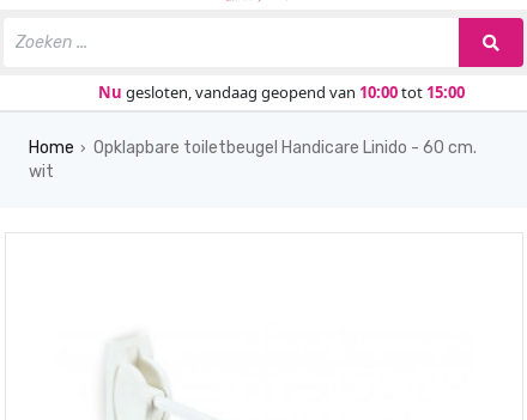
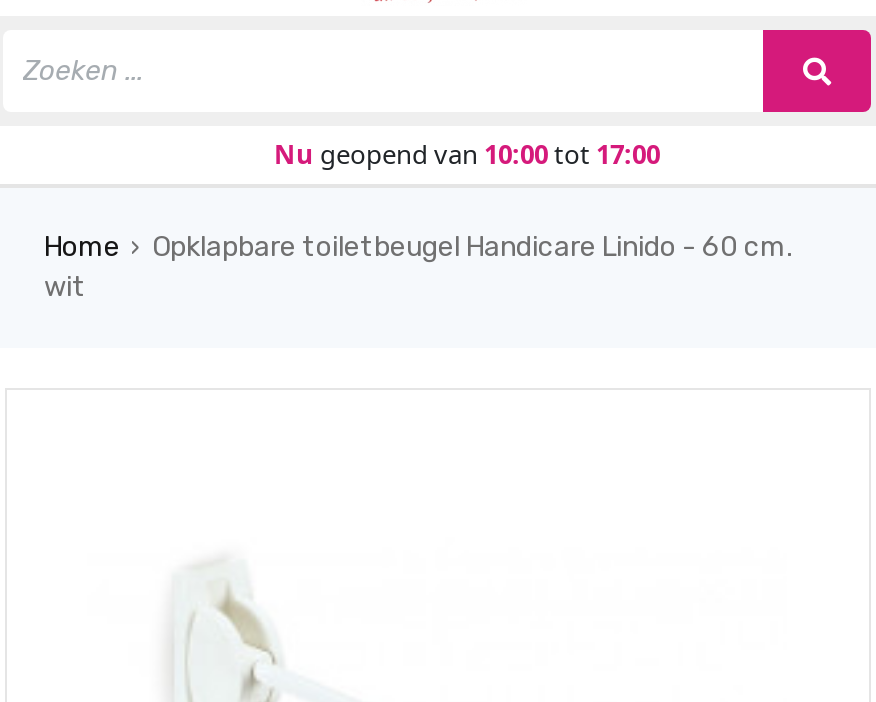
- Nu gesloten, vandaag geopend van 10:00tot 15:00
+ Nu geopend van 10:00tot 17:00
